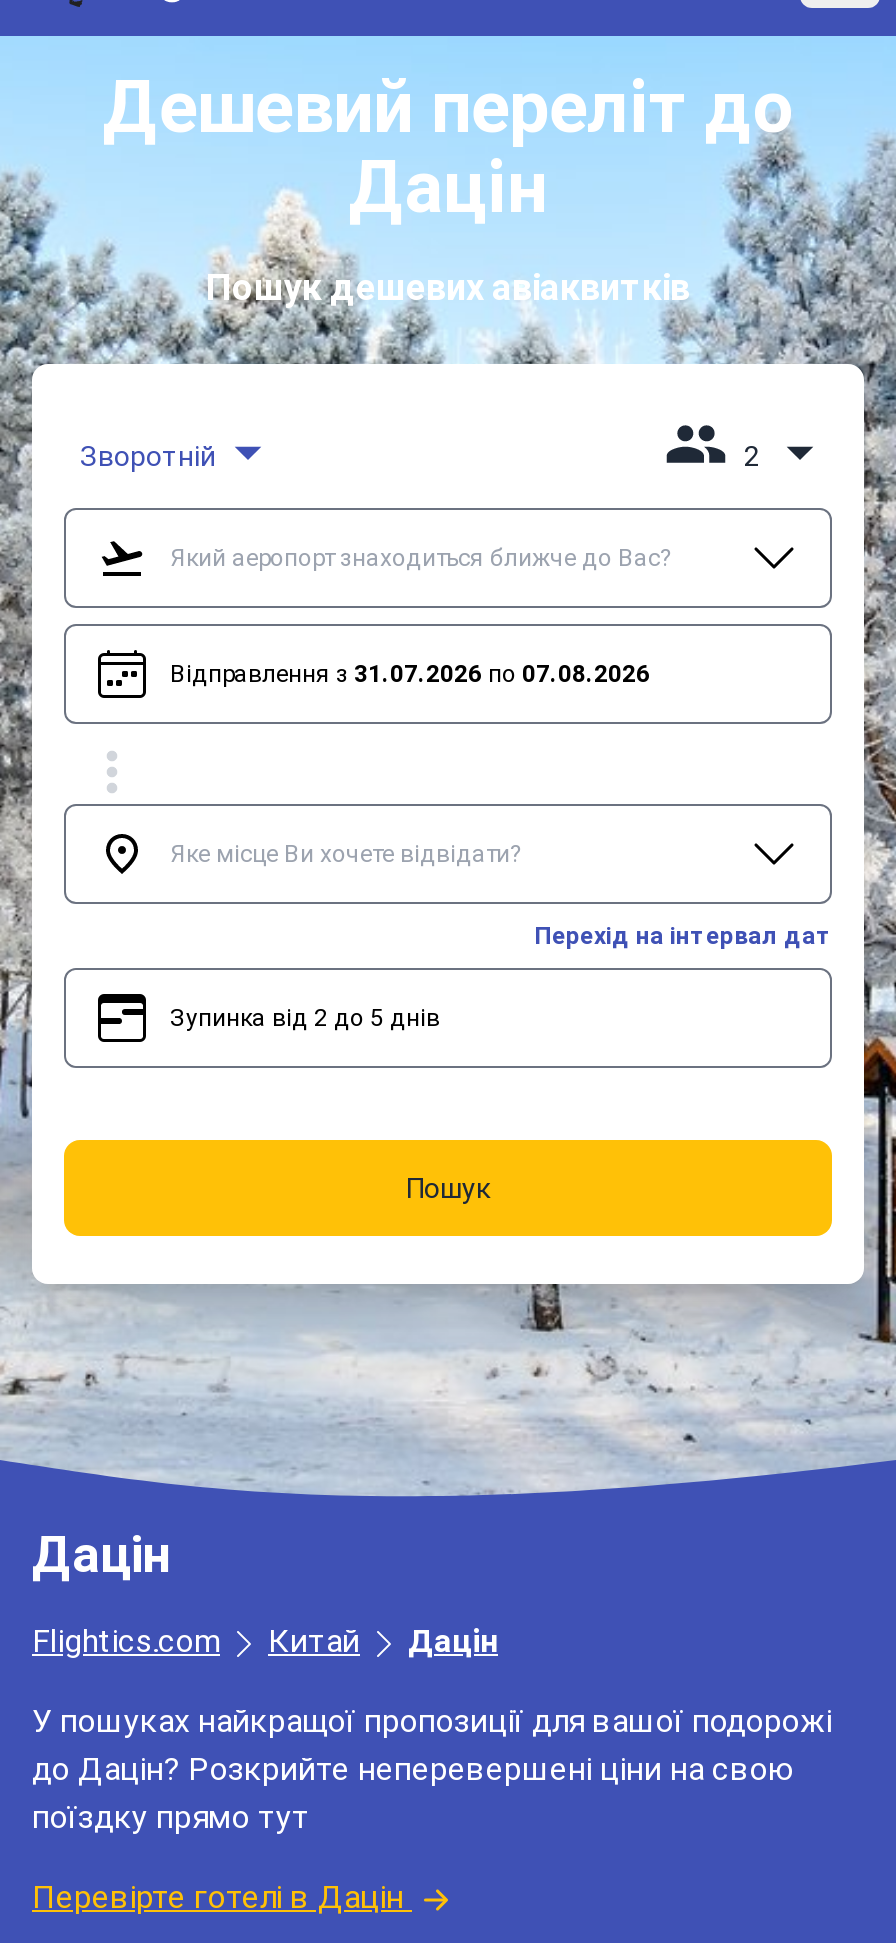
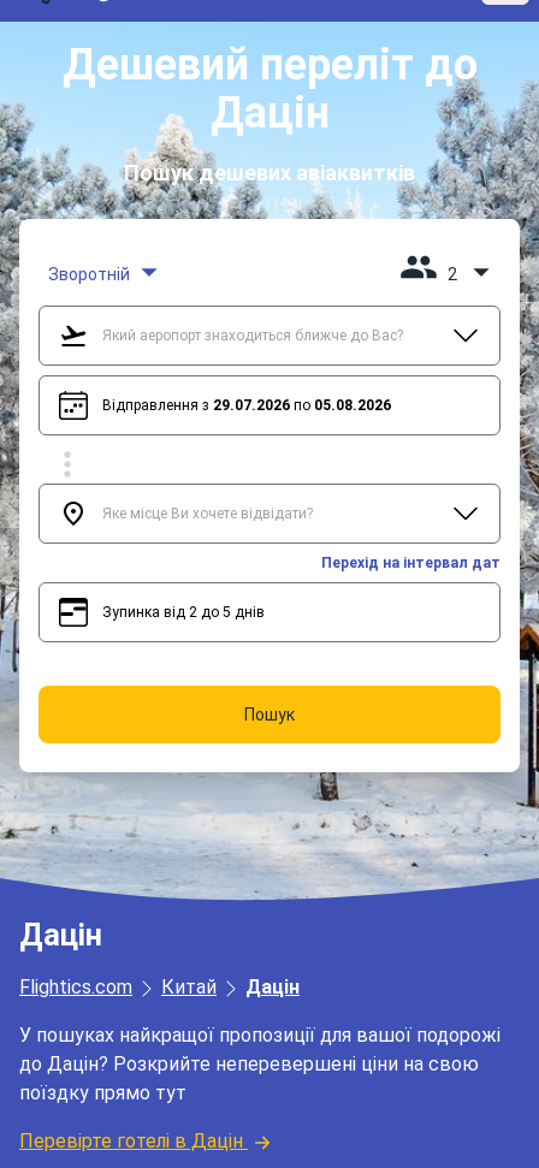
- Відправлення з 31.07.2026 по 07.08.2026
+ Відправлення з 29.07.2026 по 05.08.2026
